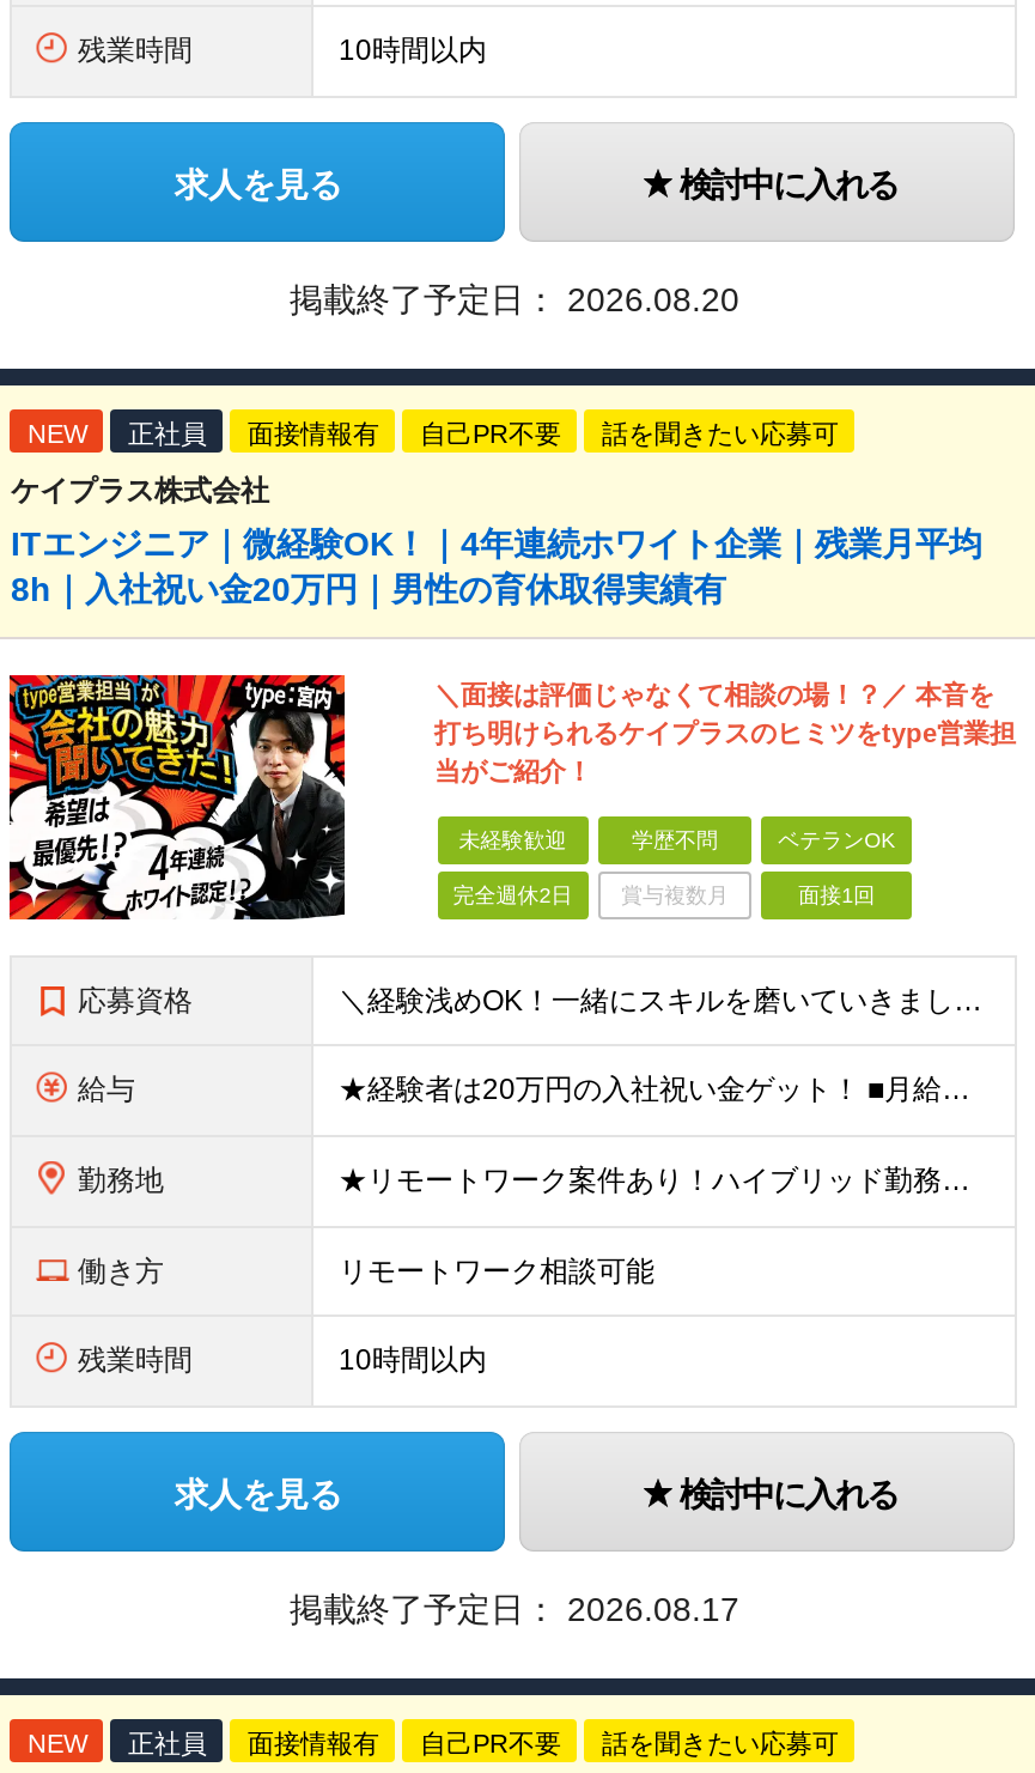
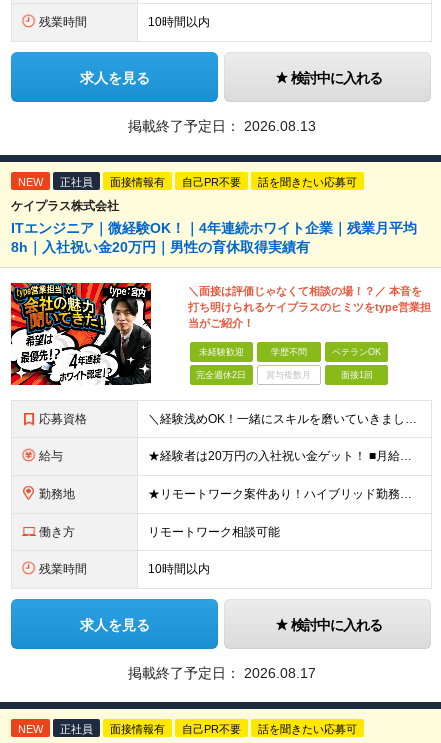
- 掲載終了予定日：2026.08.20
+ 掲載終了予定日：2026.08.13
